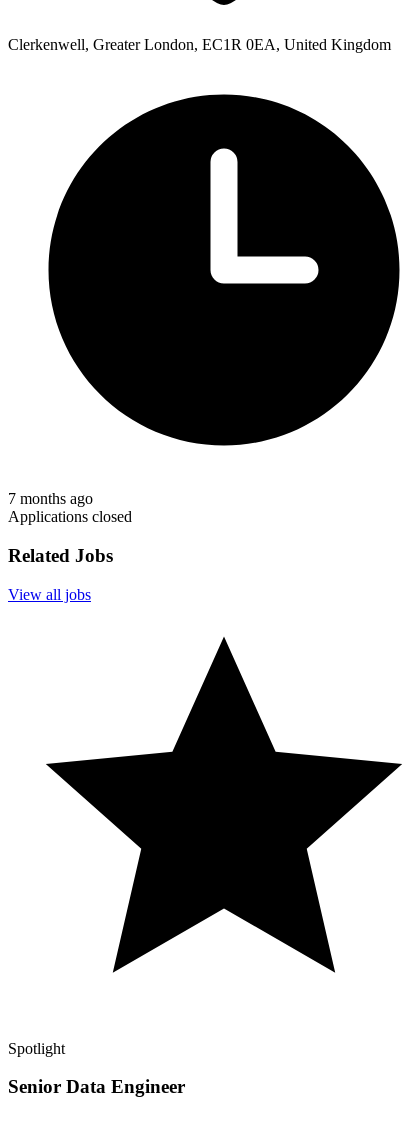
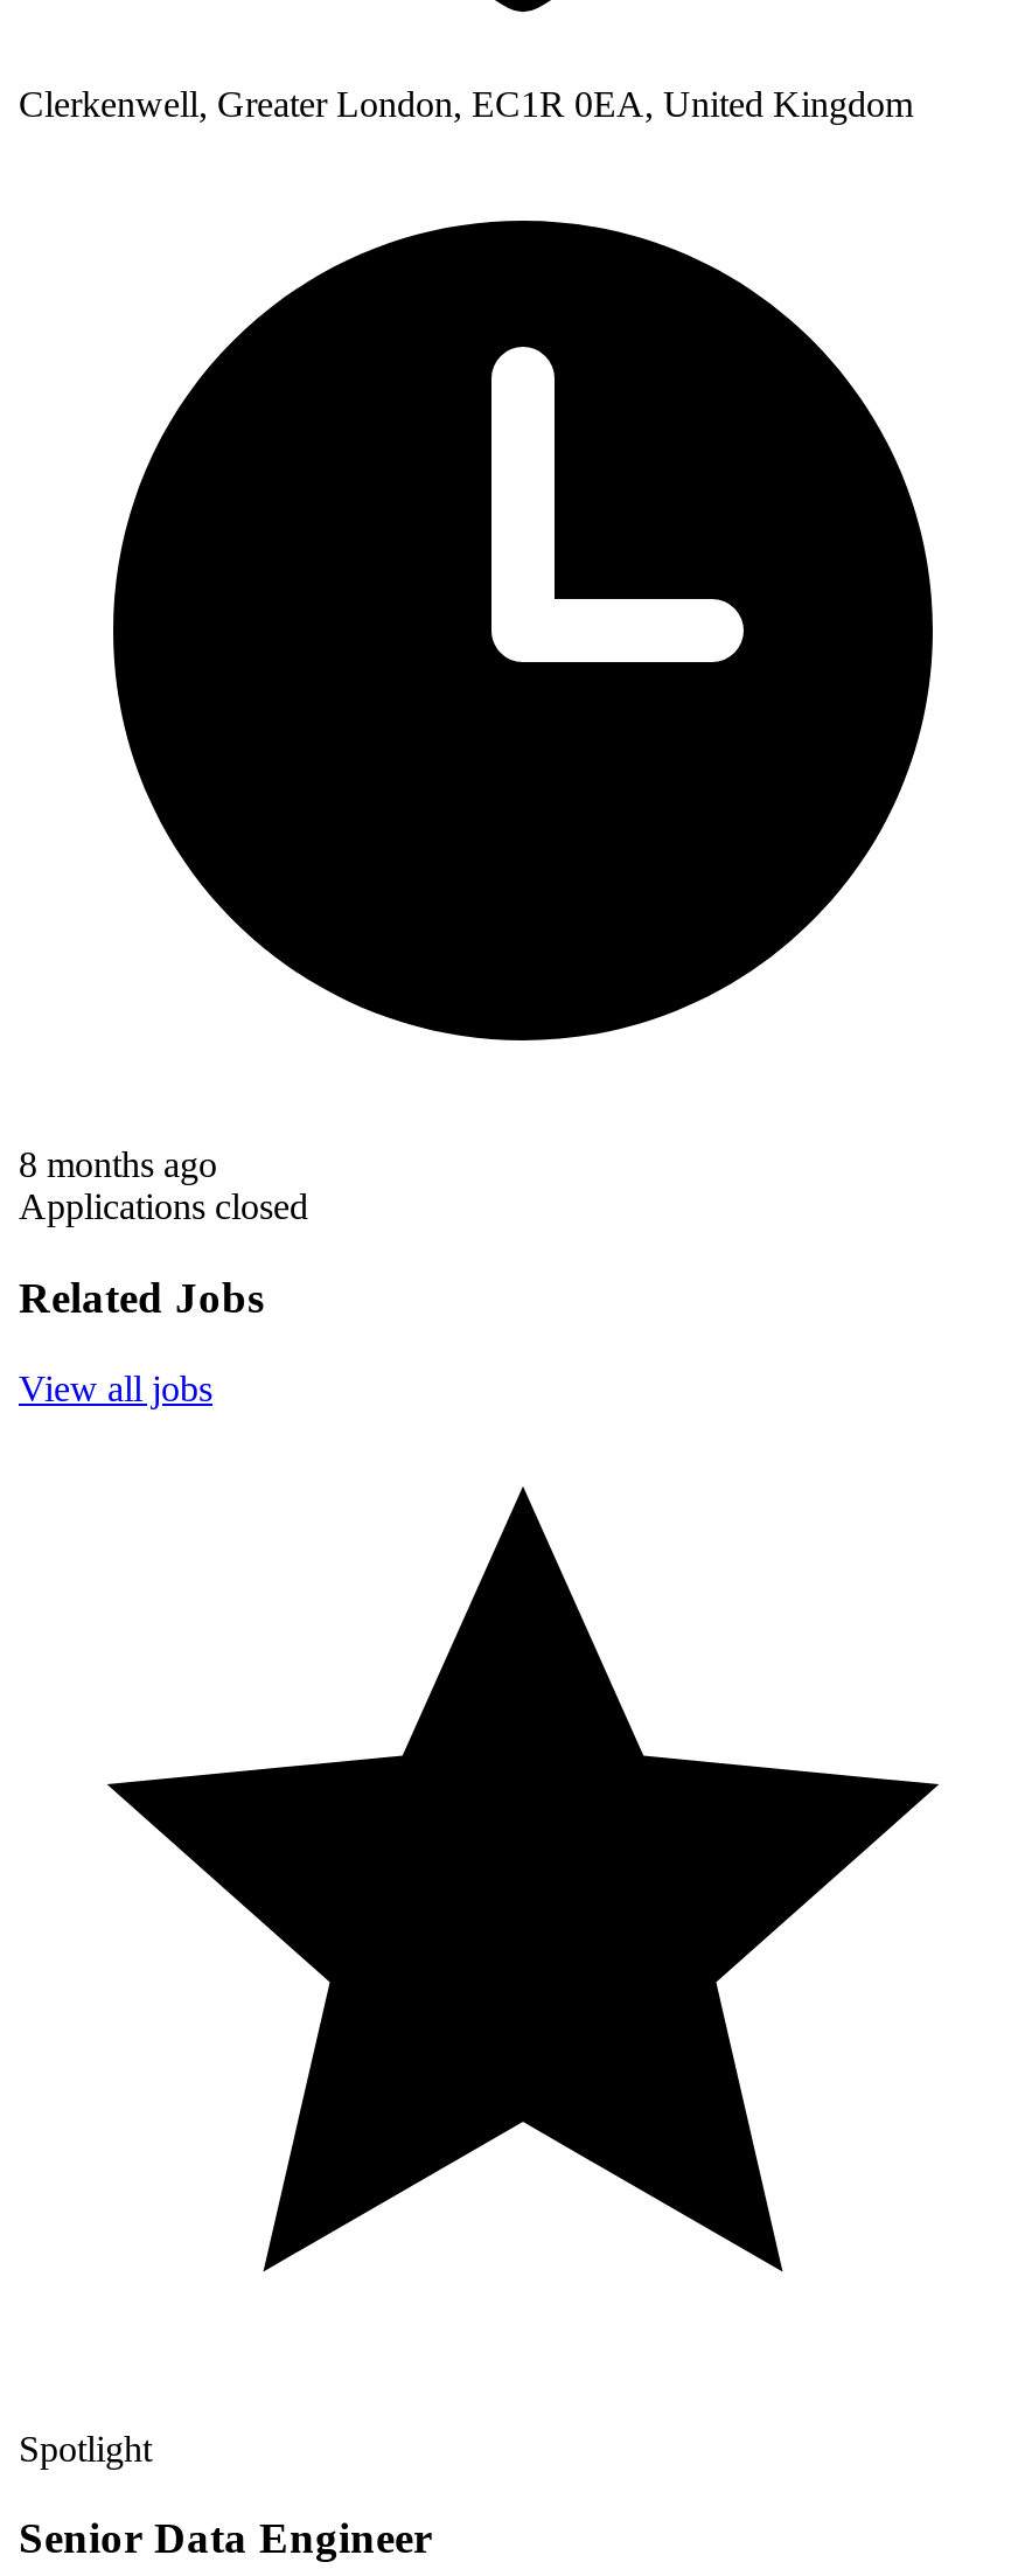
- 7 months ago
+ 8 months ago
